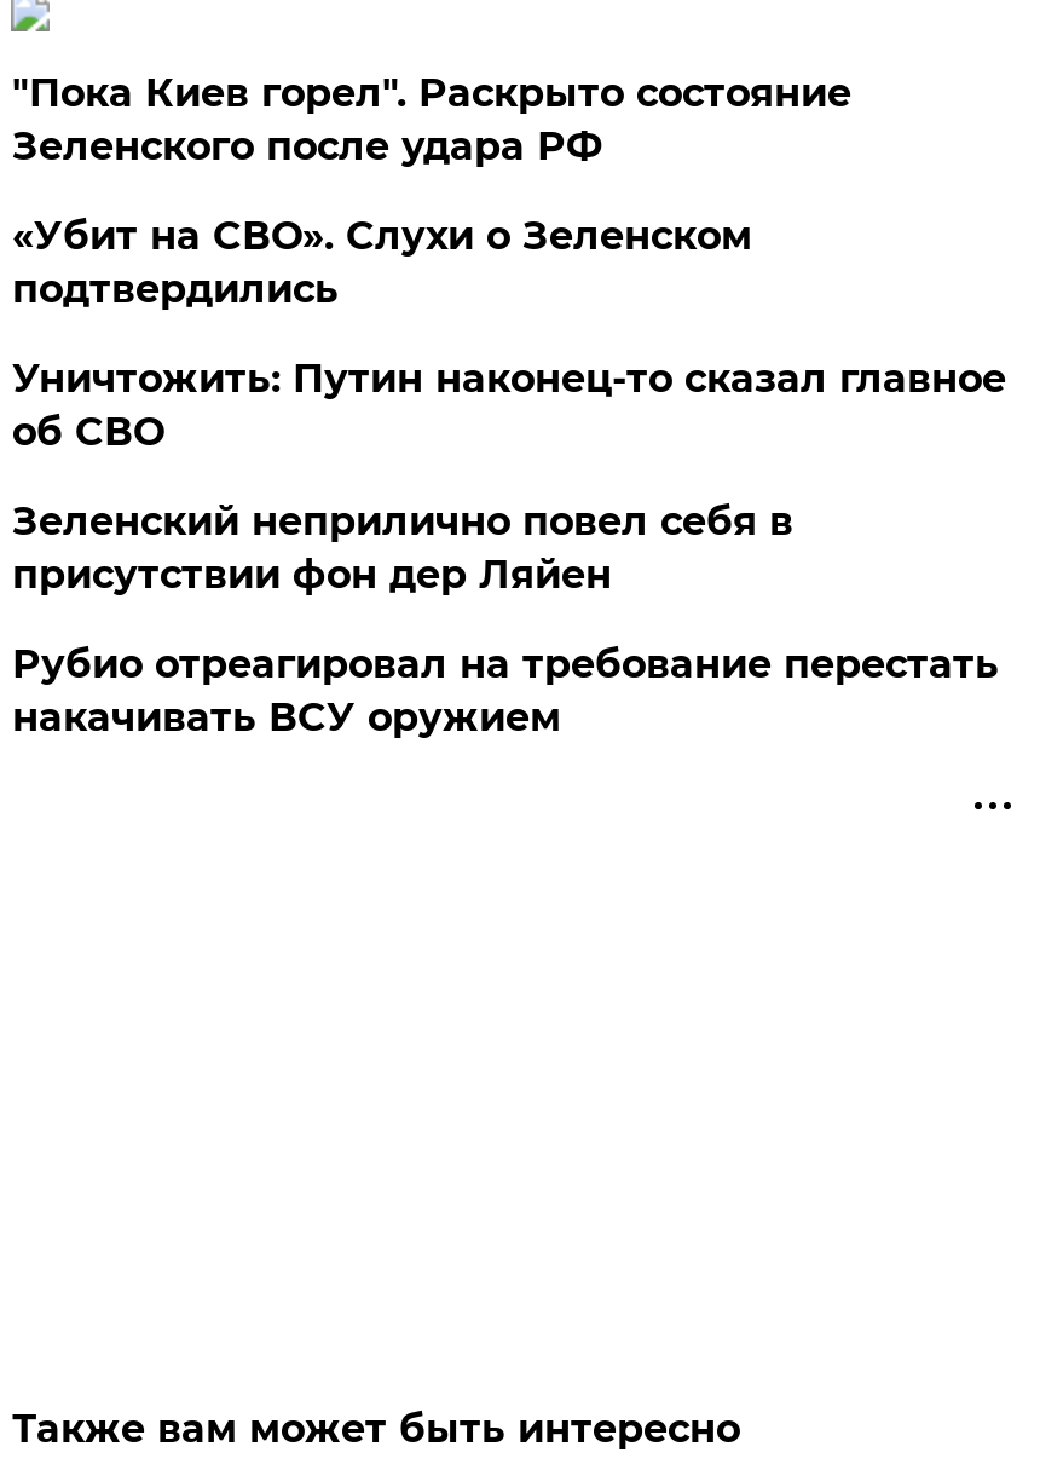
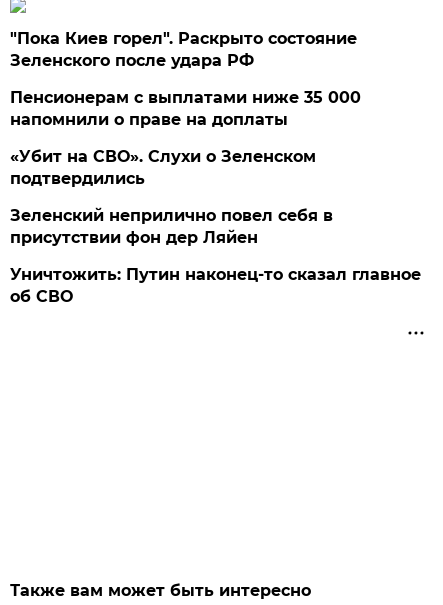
+ Пенсионерам с выплатами ниже 35 000
+ напомнили о праве на доплаты

moved down: «Убит на СВО». Слухи о Зеленском | подтвердились

moved down: Уничтожить: Путин наконец-то сказал главное | об СВО

- Рубио отреагировал на требование перестать
- накачивать ВСУ оружием
